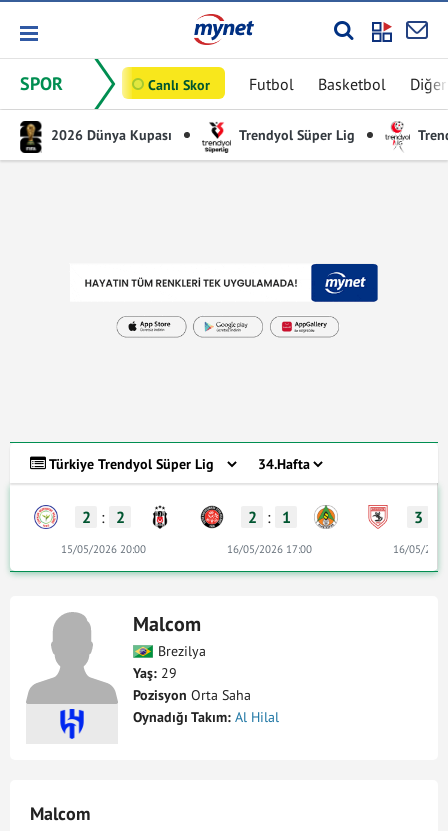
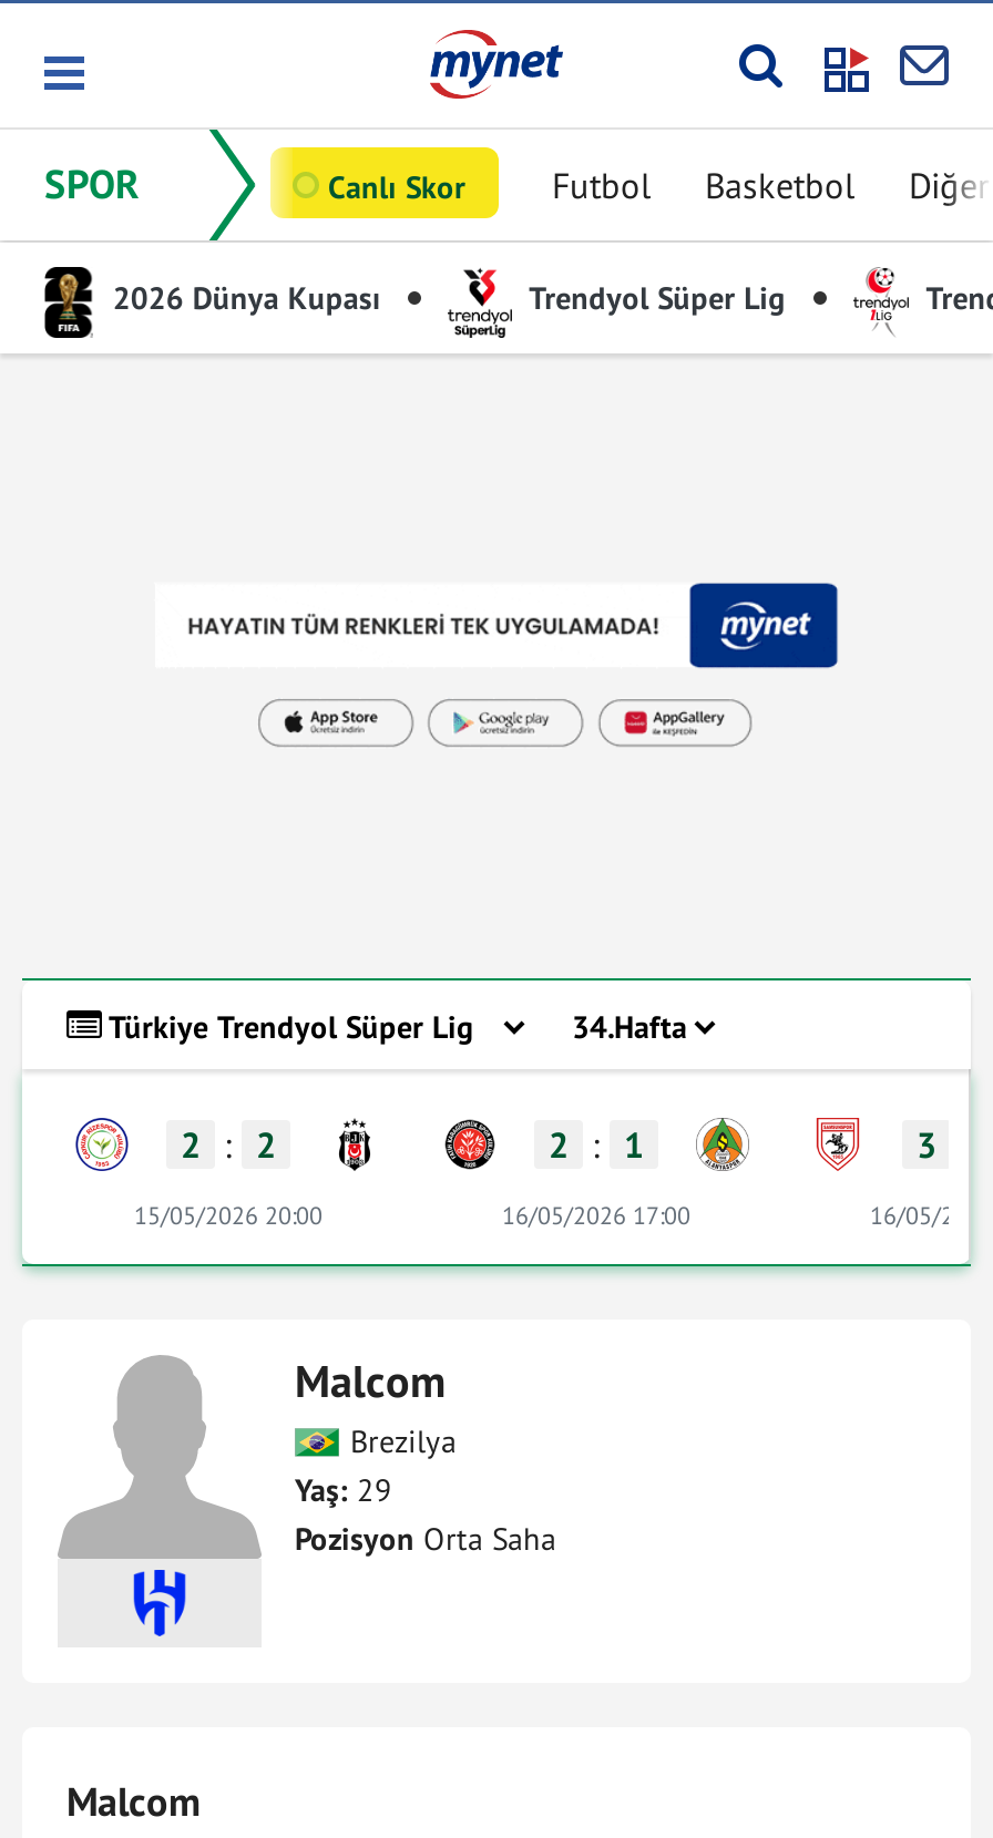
- Oynadığı Takım: Al Hilal
